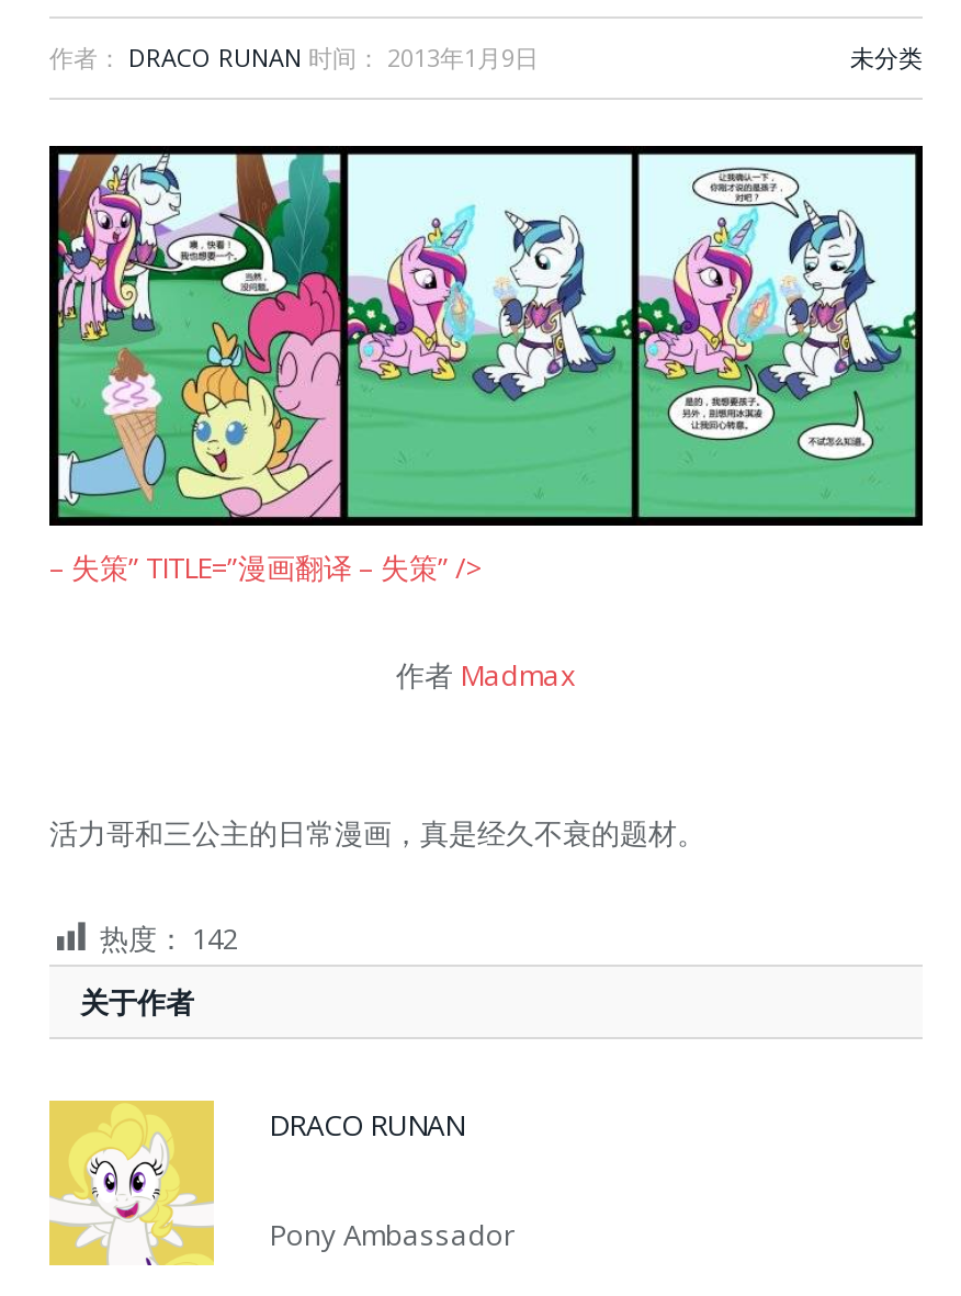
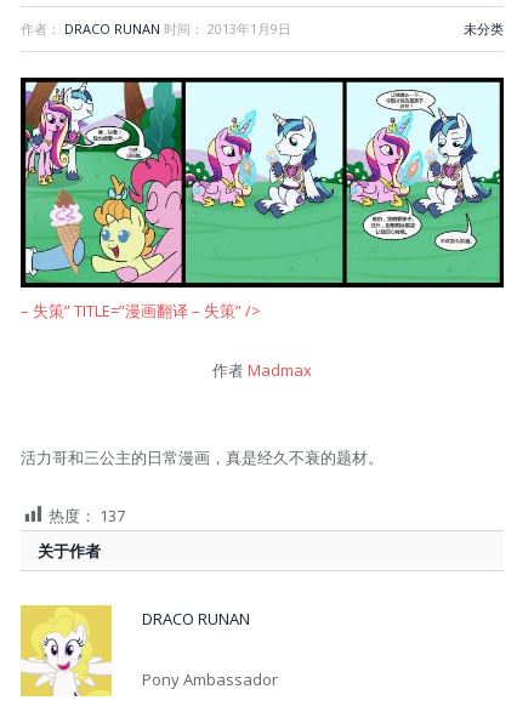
- 热度： 142
+ 热度： 137
